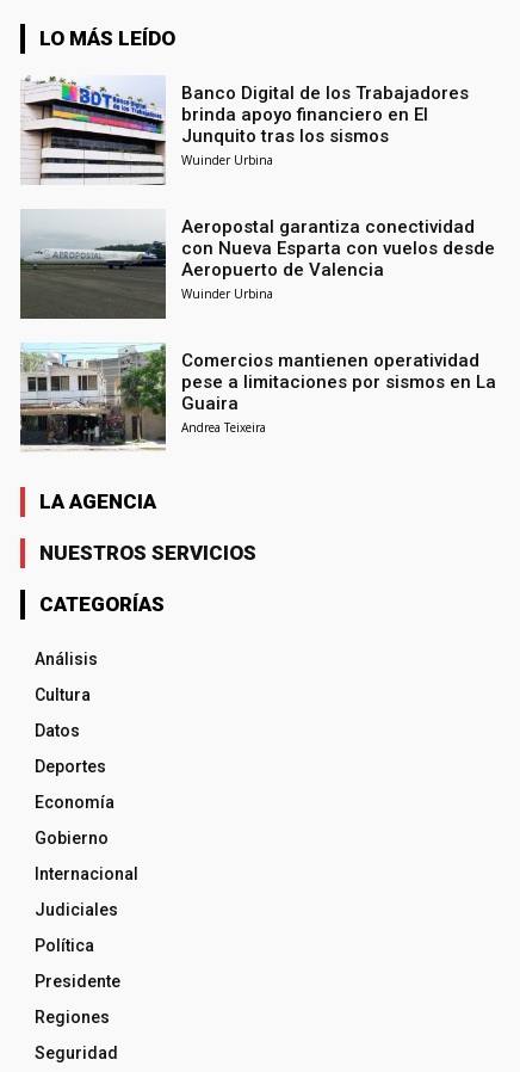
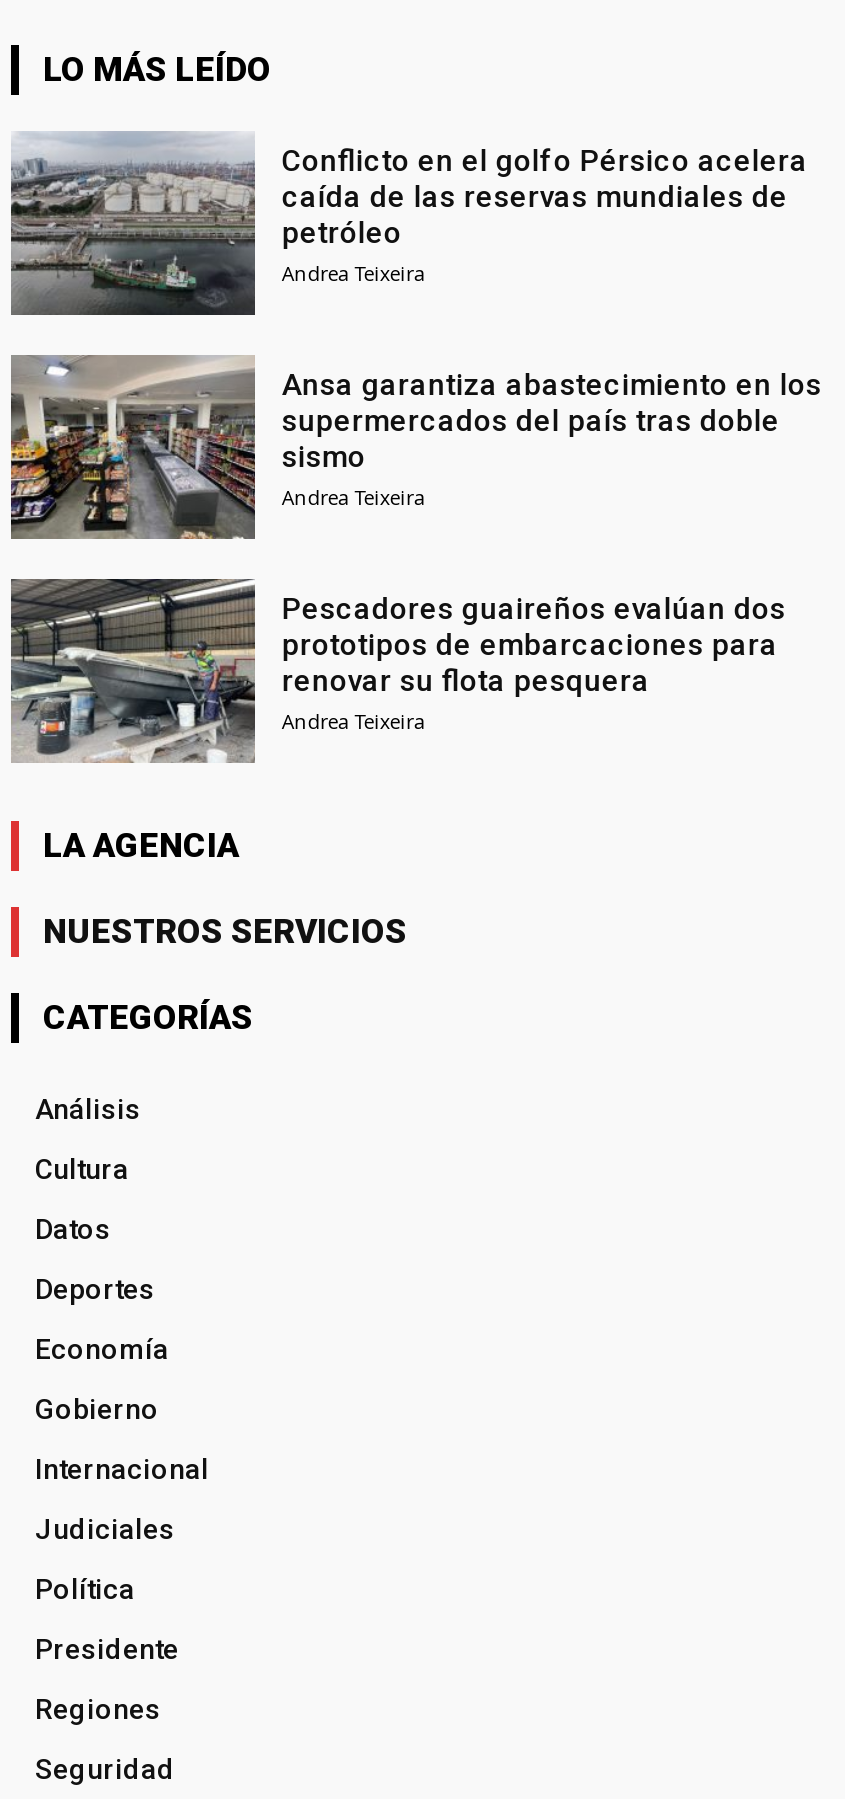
- [image]
- Banco Digital de los Trabajadores
- brinda apoyo financiero en El
- Junquito tras los sismos
- Wuinder Urbina
+ [image]
+ Conflicto en el golfo Pérsico acelera
+ caída de las reservas mundiales de
+ petróleo
+ Andrea Teixeira

- [image]
- Aeropostal garantiza conectividad
- con Nueva Esparta con vuelos desde
- Aeropuerto de Valencia
- Wuinder Urbina
+ [image]
+ Ansa garantiza abastecimiento en los
+ supermercados del país tras doble
+ sismo
+ Andrea Teixeira

- [image]
- Comercios mantienen operatividad
- pese a limitaciones por sismos en La
- Guaira
+ [image]
+ Pescadores guaireños evalúan dos
+ prototipos de embarcaciones para
+ renovar su flota pesquera
